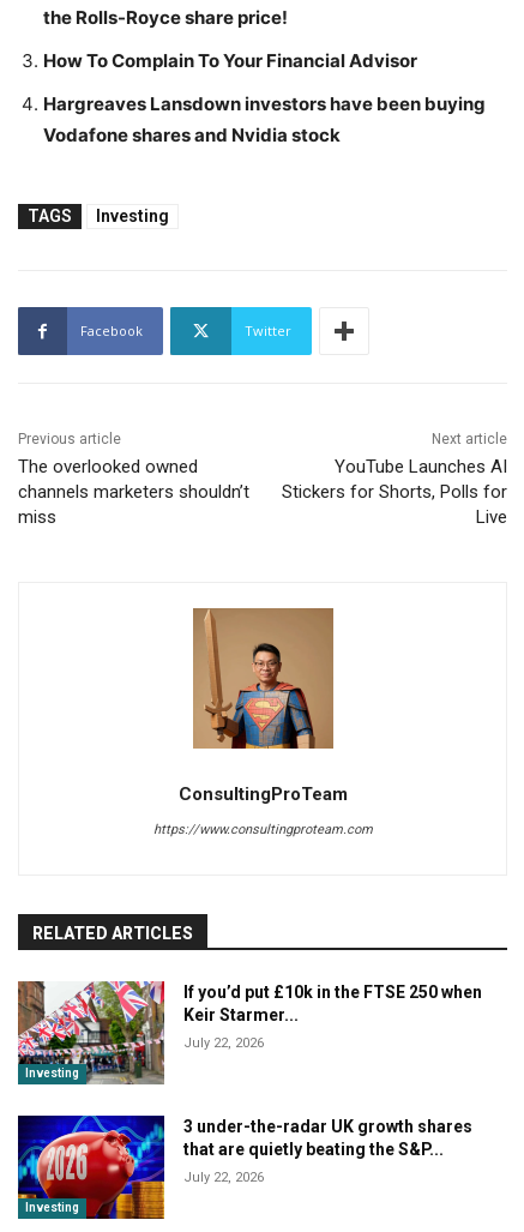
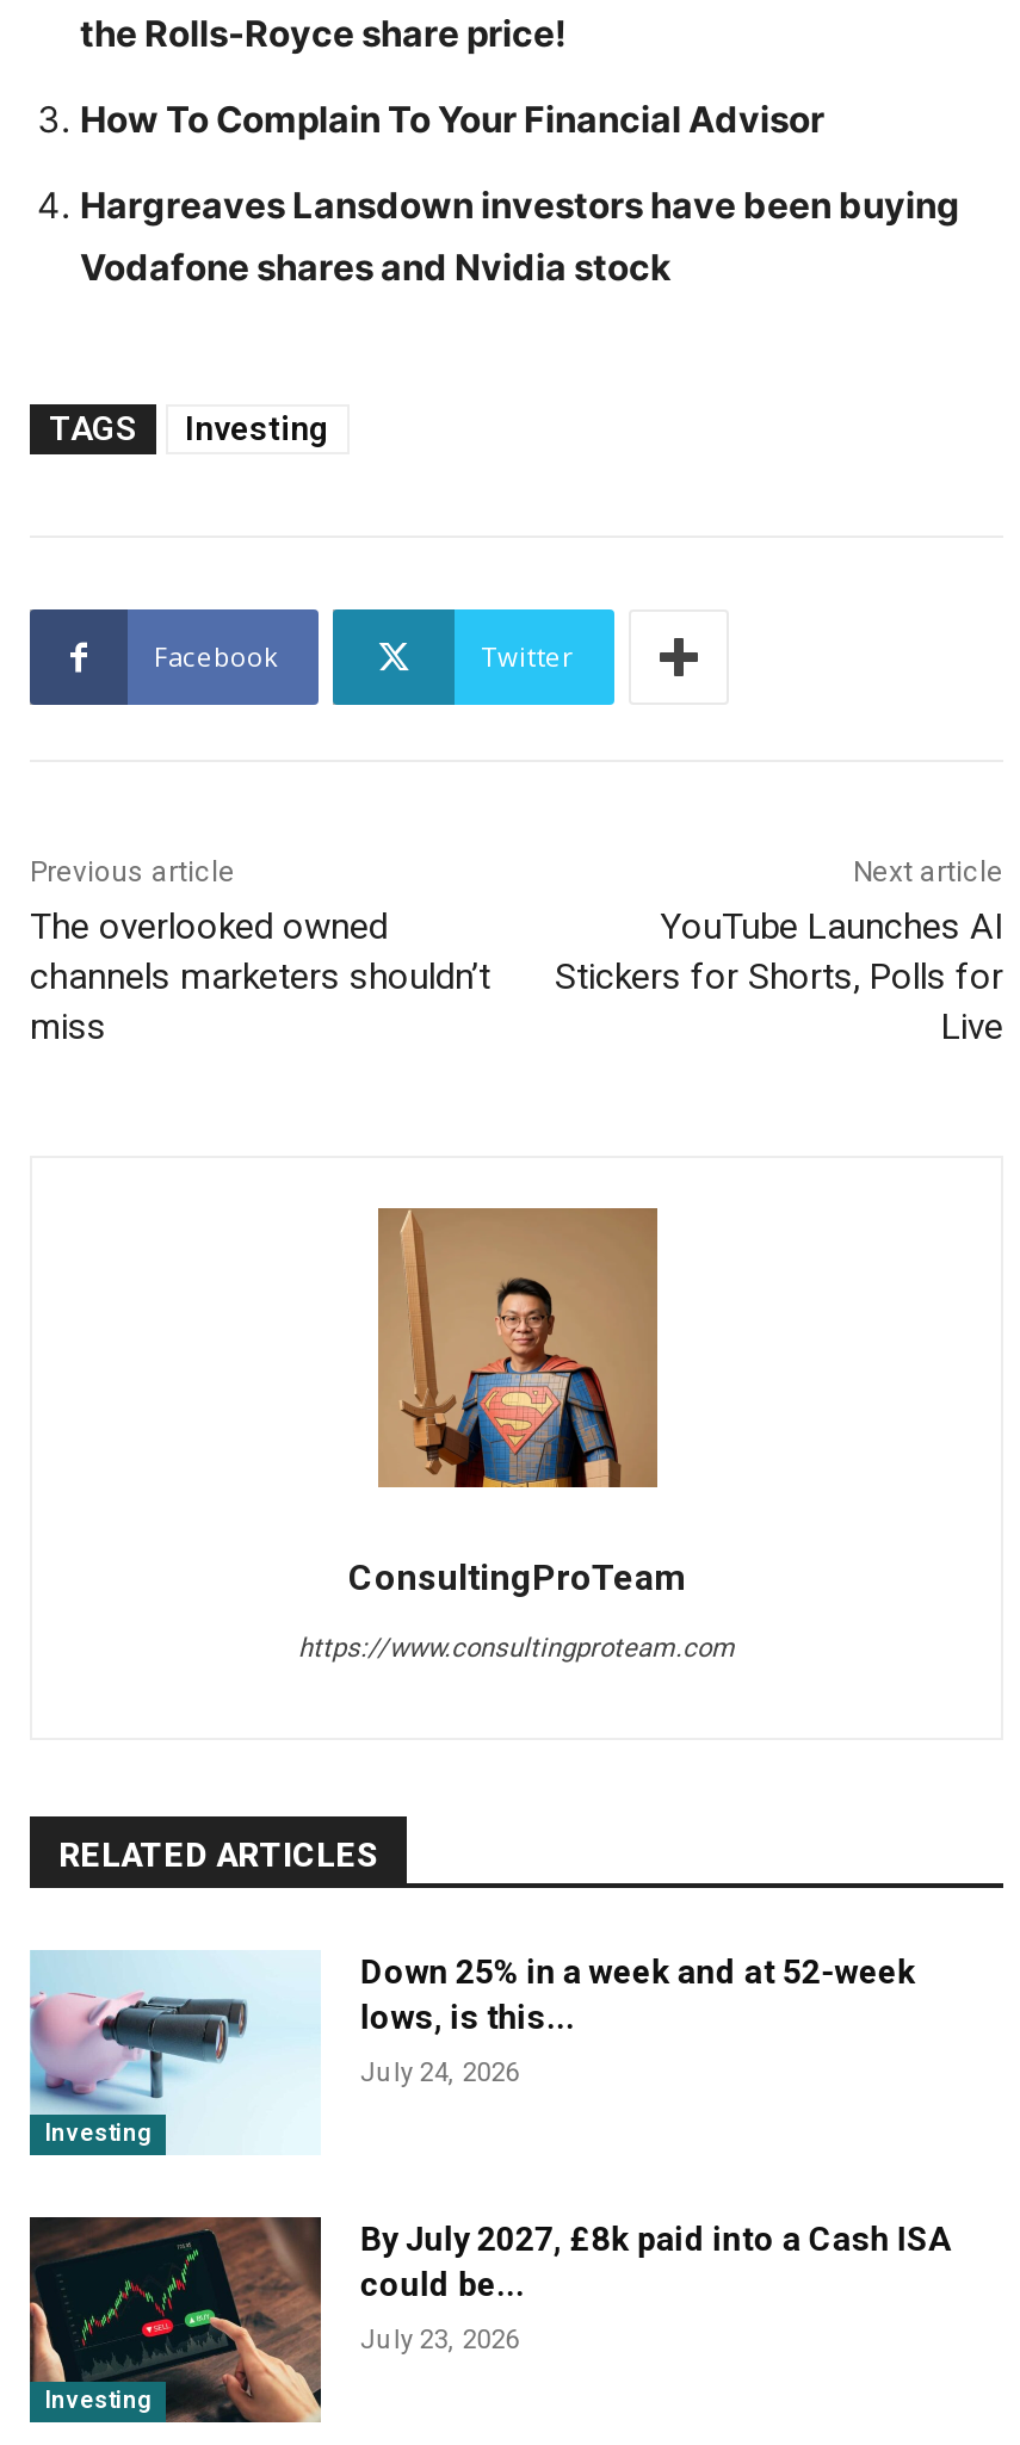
- [image]
- If you’d put £10k in the FTSE 250 when
- Keir Starmer...
+ [image]
+ Down 25% in a week and at 52-week
+ lows, is this...

- July 22, 2026
+ July 24, 2026

- [image]
- 3 under-the-radar UK growth shares
- that are quietly beating the S&P...
+ [image]
+ By July 2027, £8k paid into a Cash ISA
+ could be...

- July 22, 2026
+ July 23, 2026
